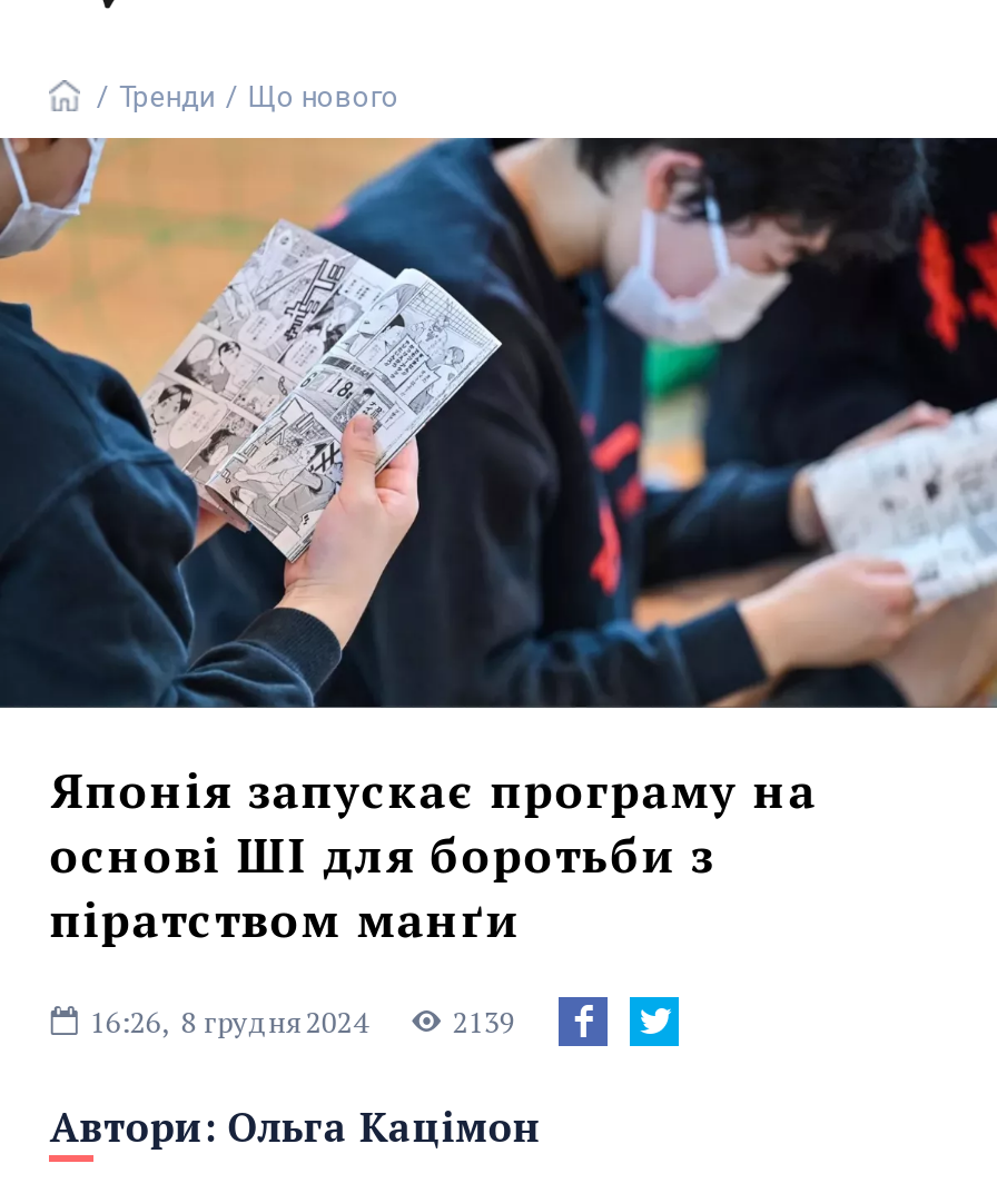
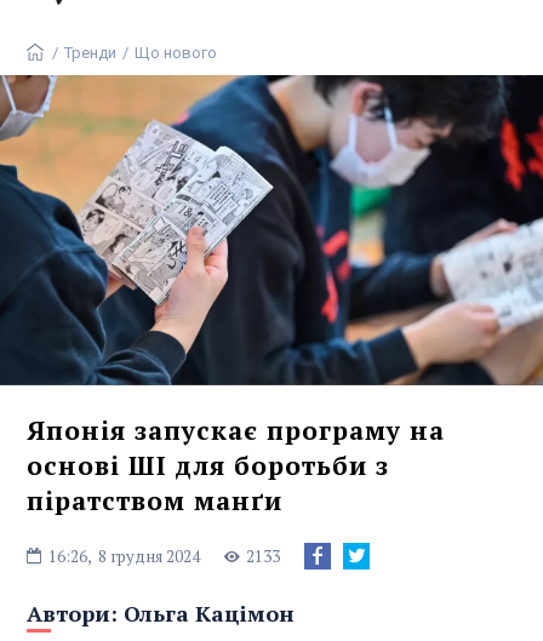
- 2139
+ 2133
